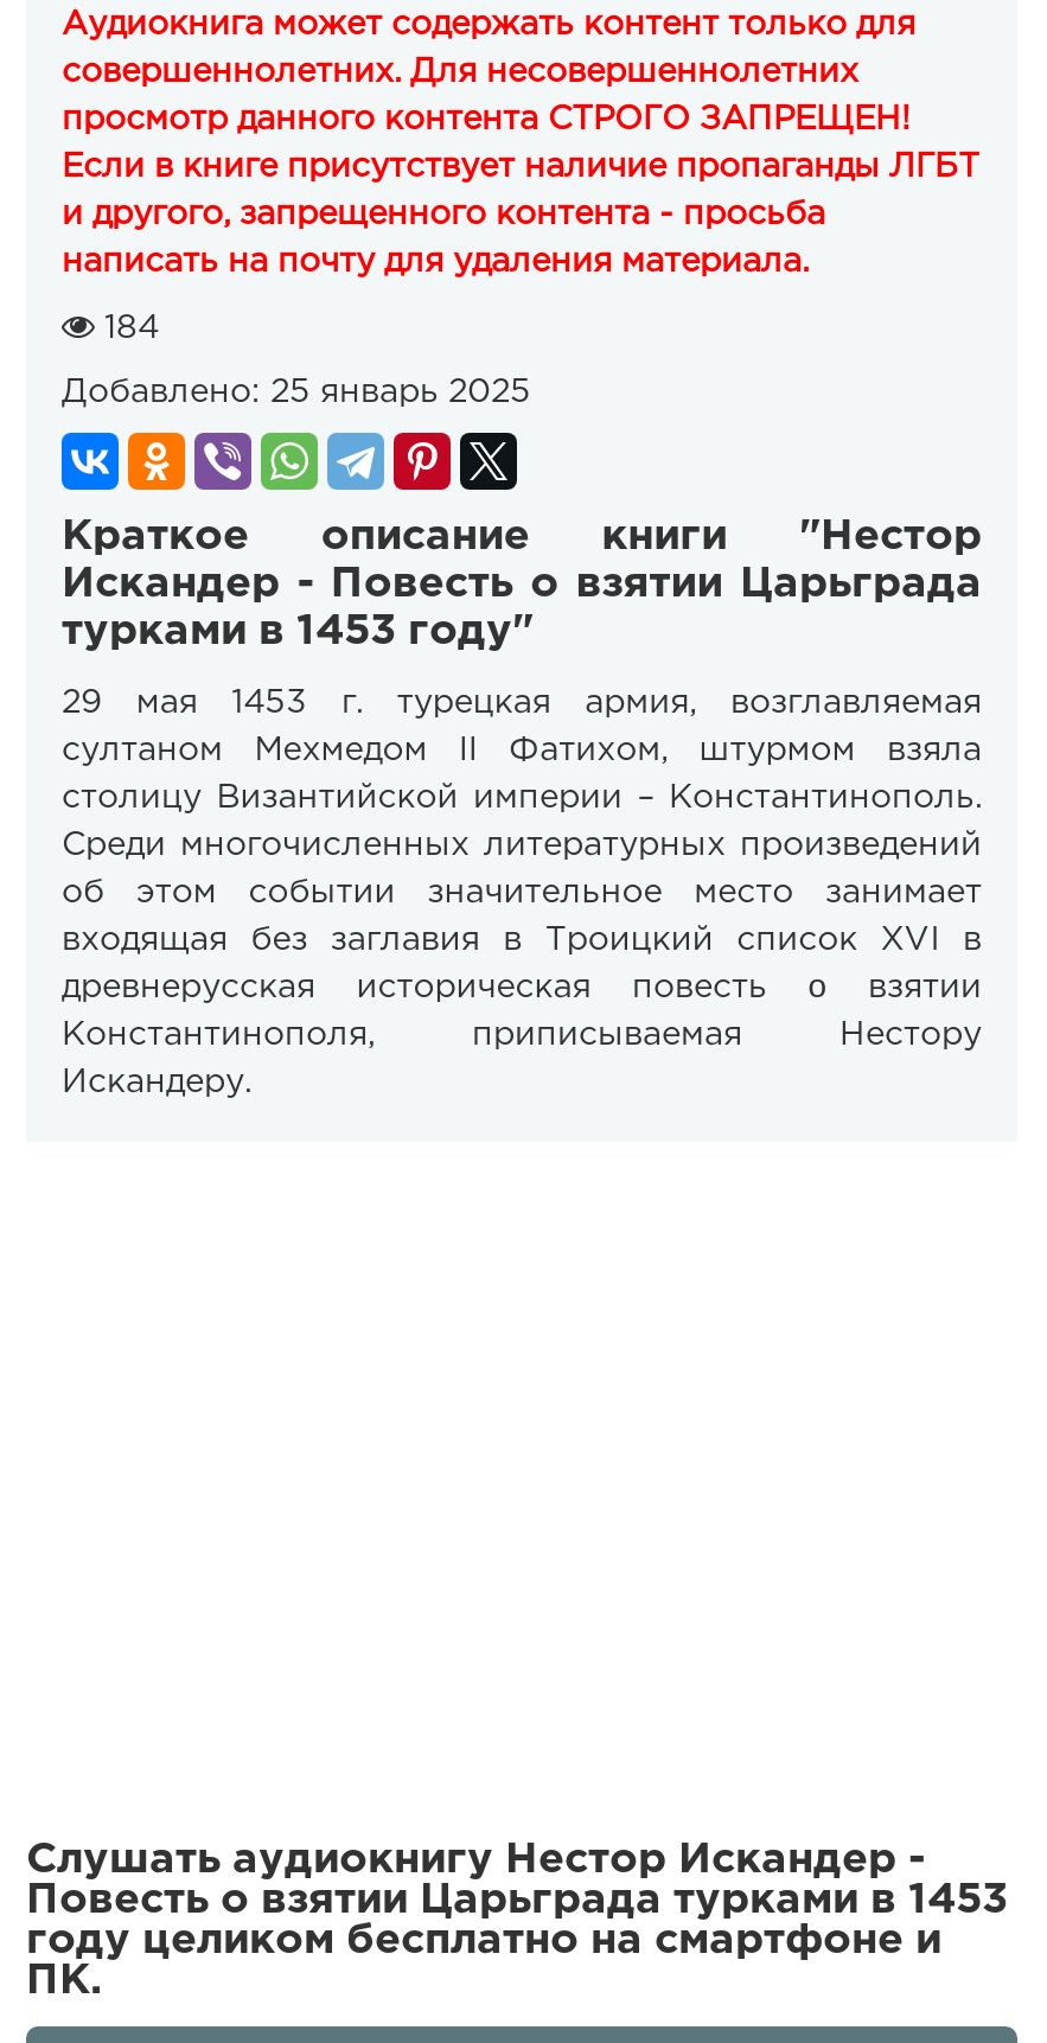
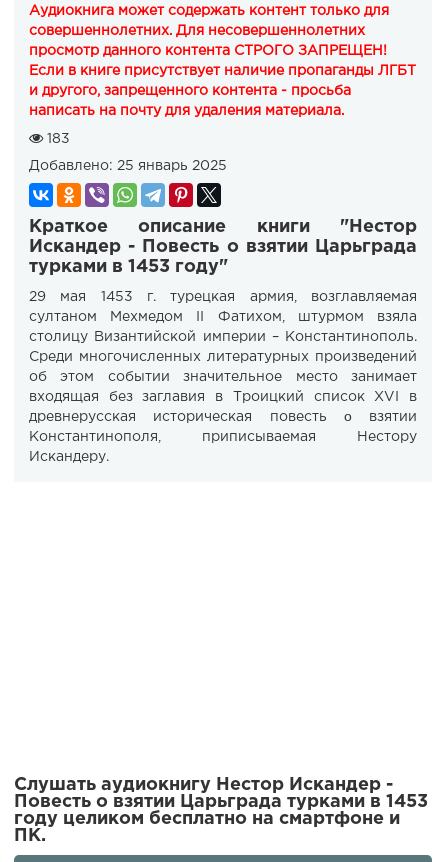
- 184
+ 183
